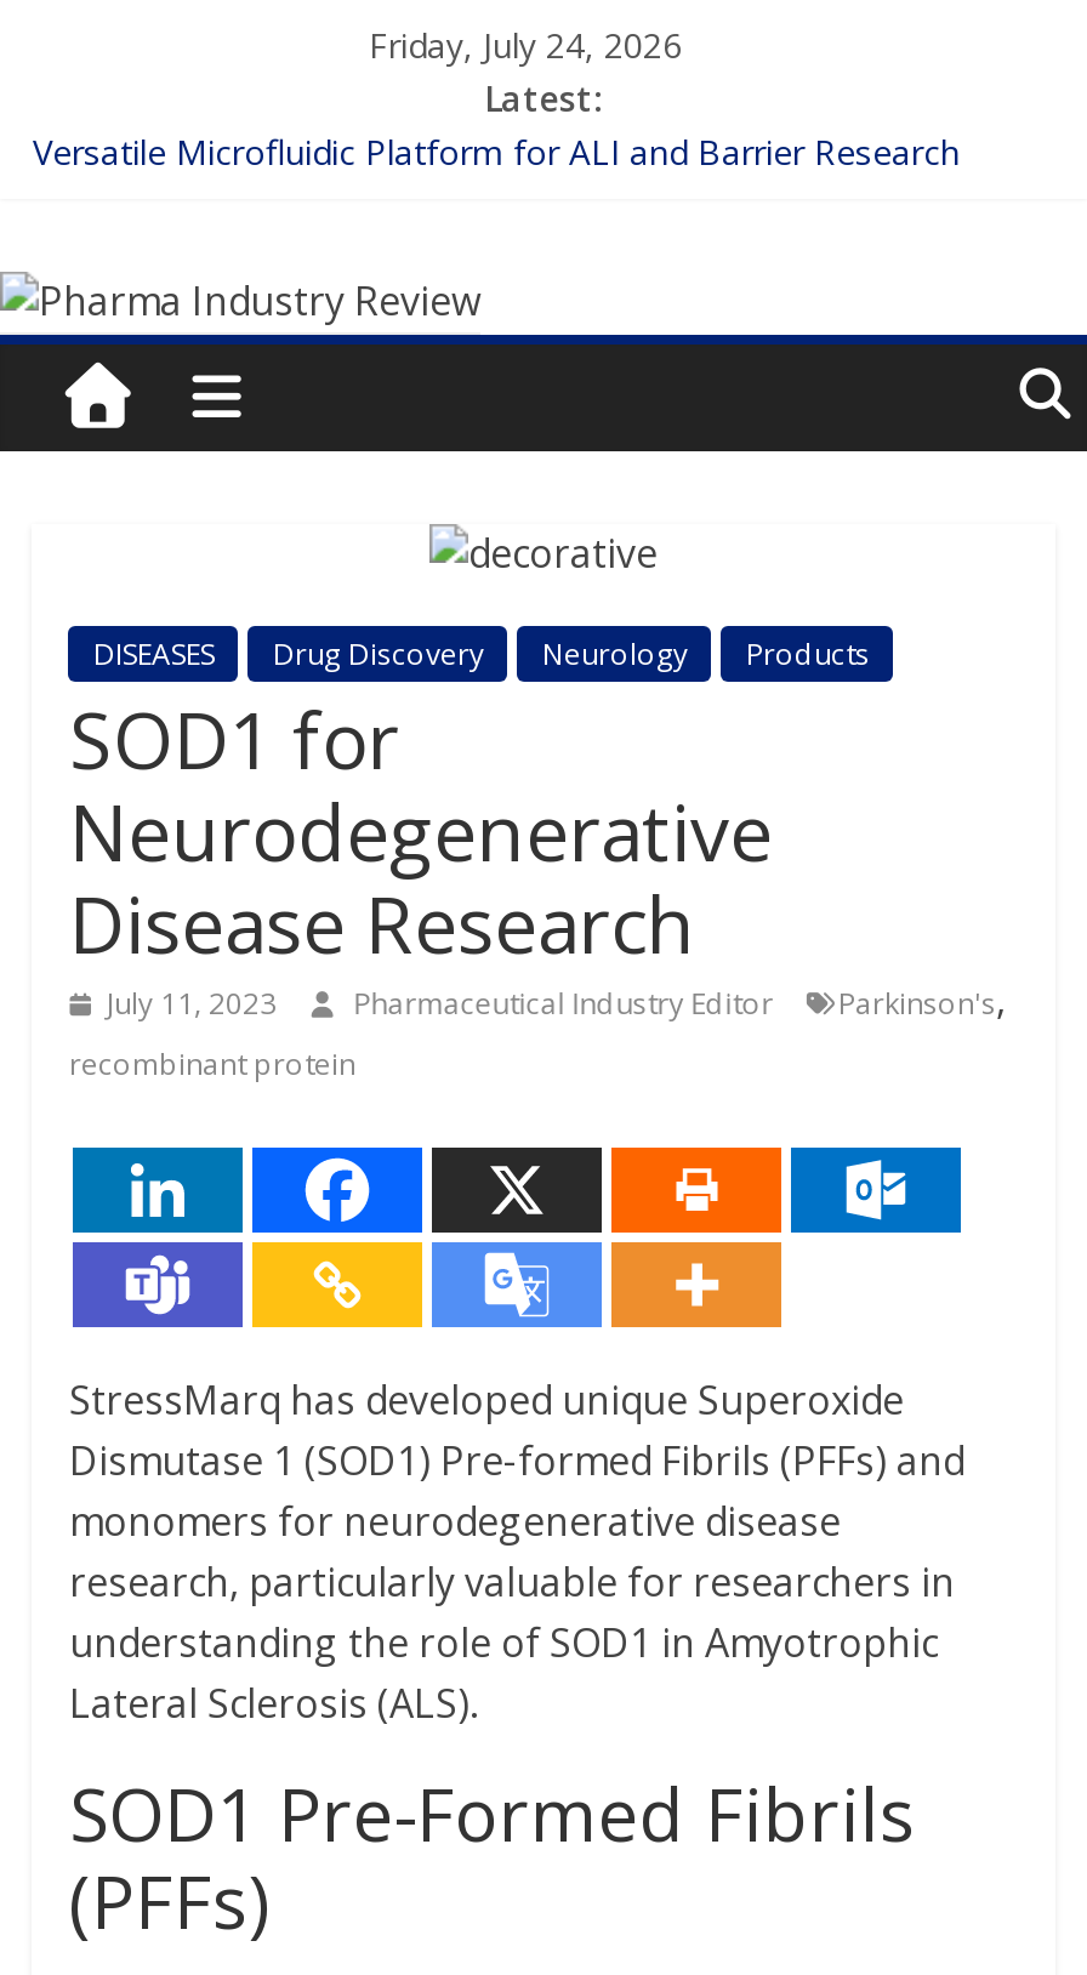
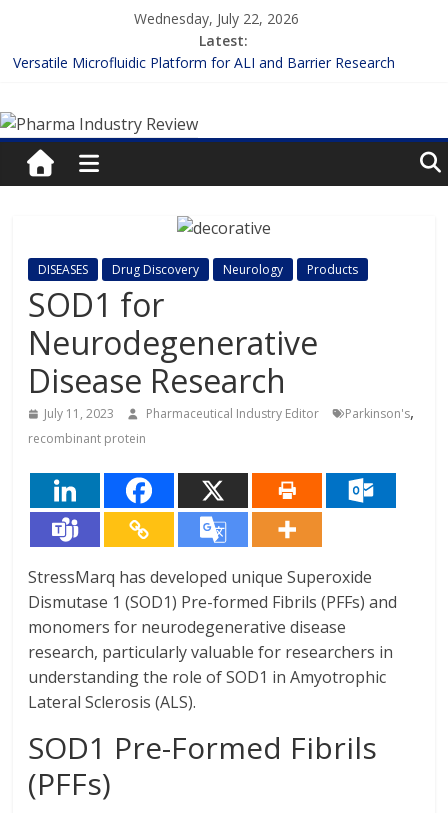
- Friday, July 24, 2026
+ Wednesday, July 22, 2026
